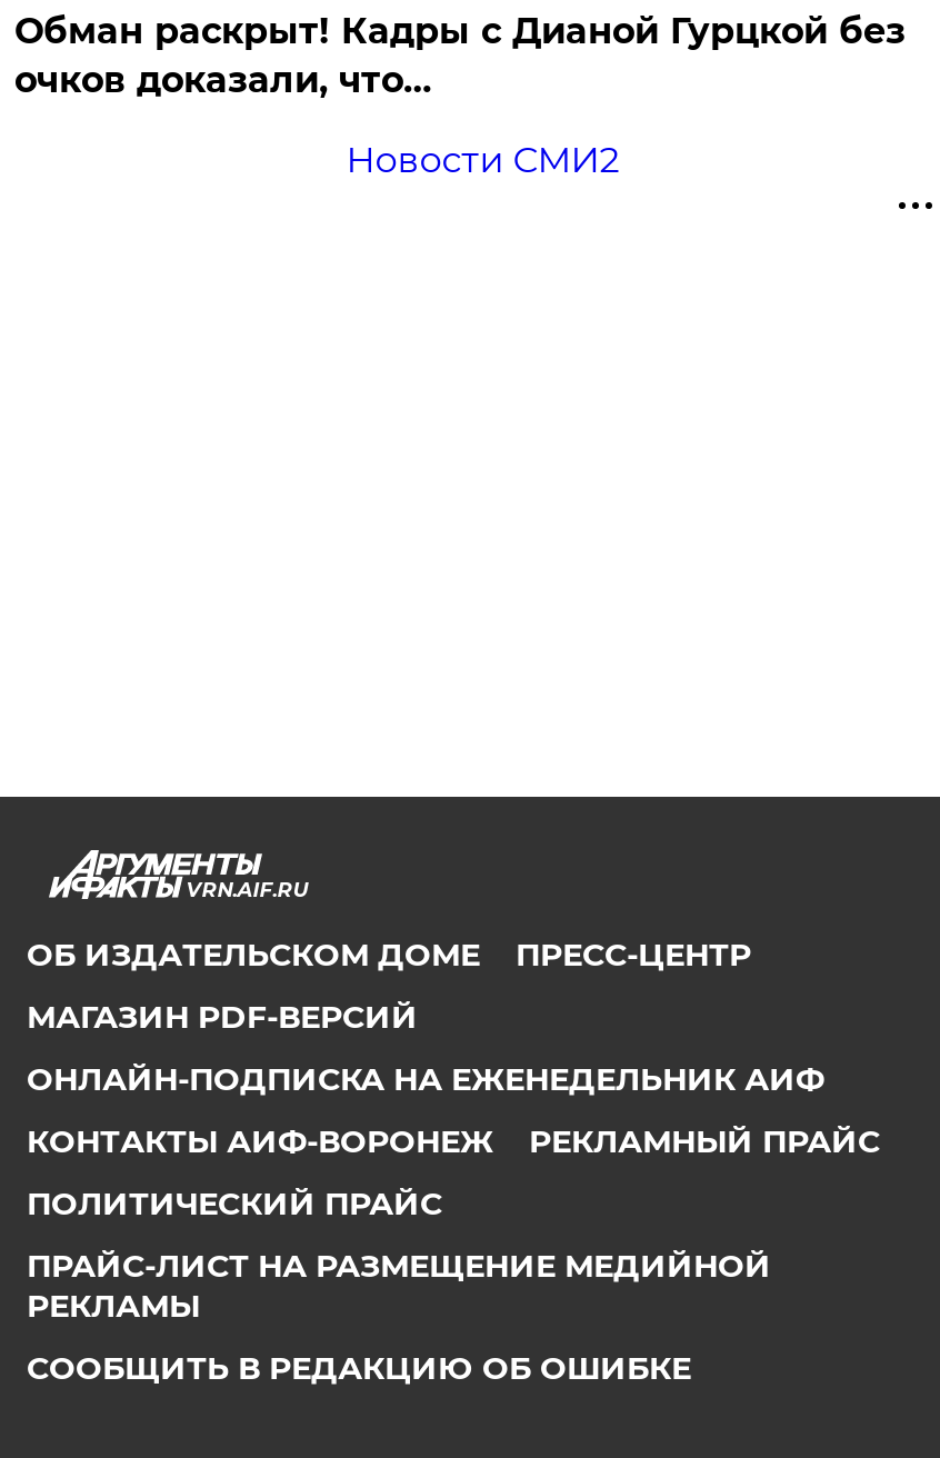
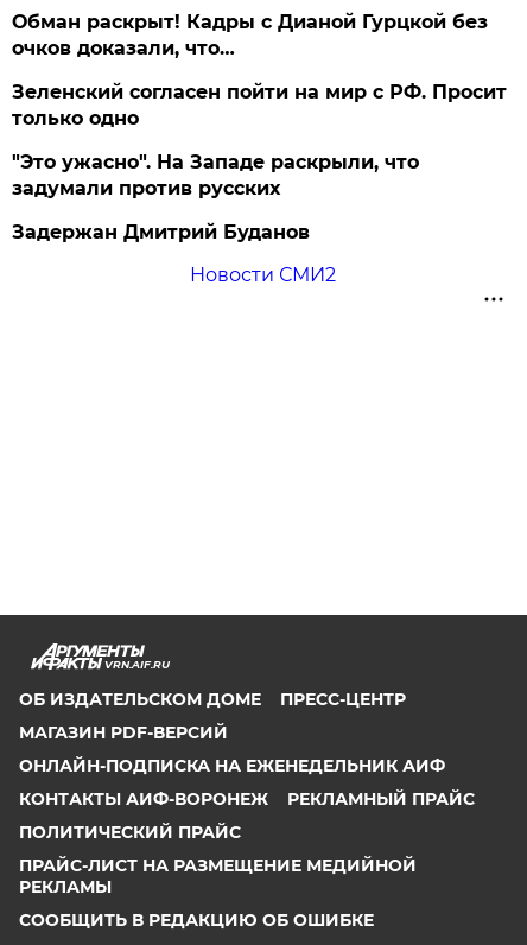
+ Зеленский согласен пойти на мир с РФ. Просит
+ только одно
+ "Это ужасно". На Западе раскрыли, что
+ задумали против русских
+ Задержан Дмитрий Буданов
